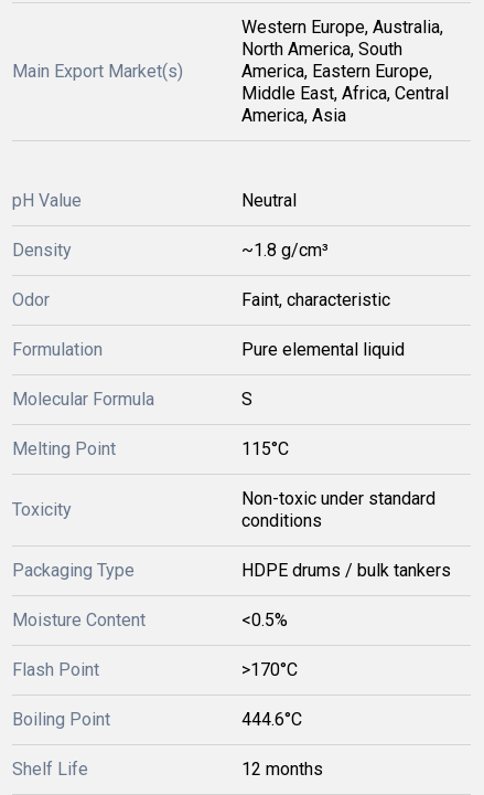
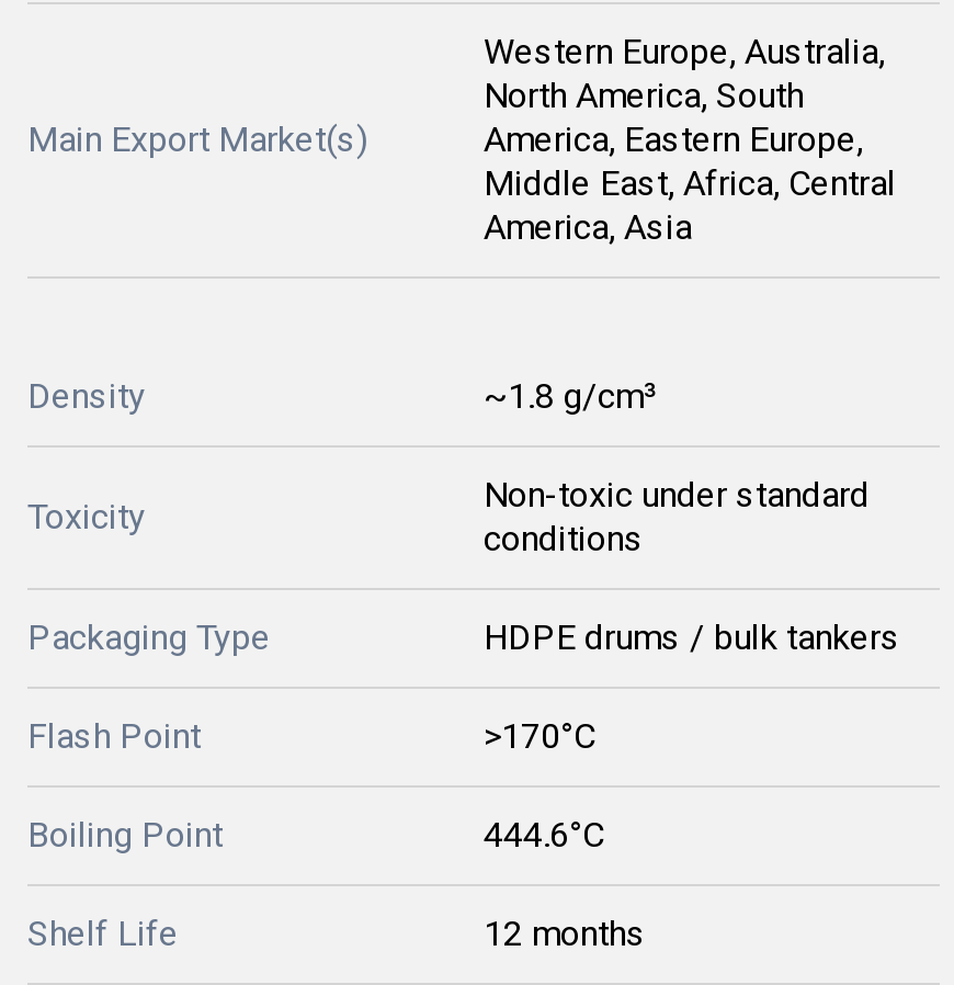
- pH Value
- Neutral

- Odor
- Faint, characteristic
- Formulation
- Pure elemental liquid
- Molecular Formula
- S
- Melting Point
- 115°C

- Moisture Content
- <0.5%
